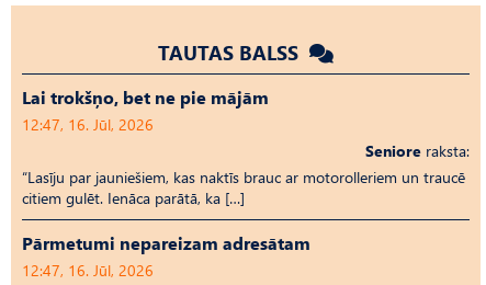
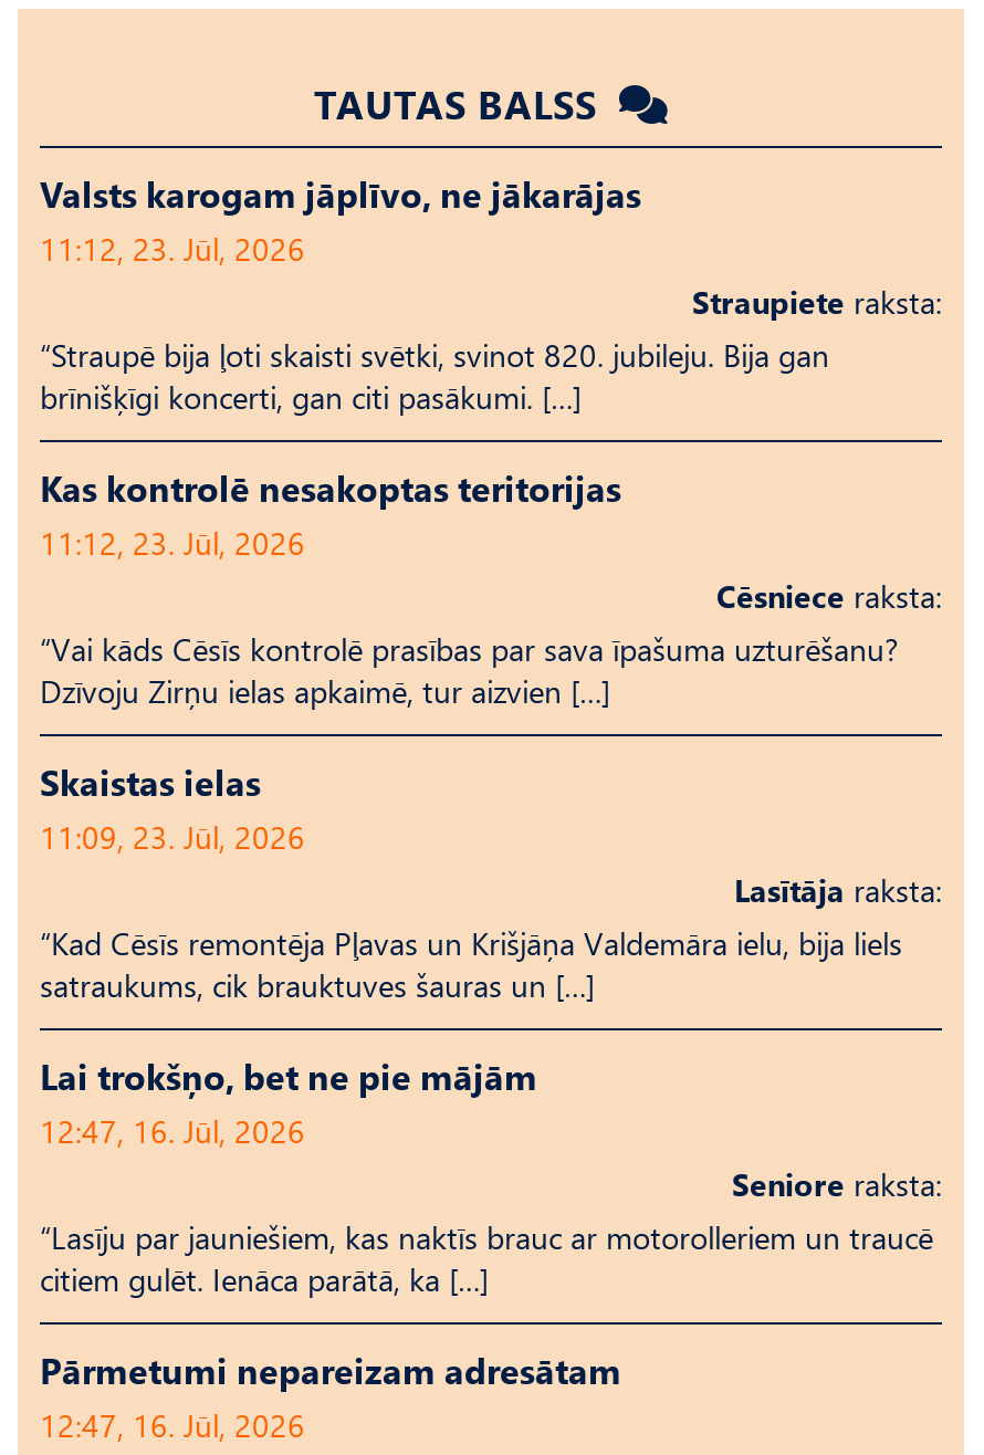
+ Valsts karogam jāplīvo, ne jākarājas
+ 11:12, 23. Jūl, 2026
+ Straupiete raksta:
+ “Straupē bija ļoti skaisti svētki, svinot 820. jubileju. Bija gan
+ brīnišķīgi koncerti, gan citi pasākumi. […]
+ Kas kontrolē nesakoptas teritorijas
+ 11:12, 23. Jūl, 2026
+ Cēsniece raksta:
+ “Vai kāds Cēsīs kontrolē prasības par sava īpašuma uzturēšanu?
+ Dzīvoju Zirņu ielas apkaimē, tur aizvien […]
+ Skaistas ielas
+ 11:09, 23. Jūl, 2026
+ Lasītāja raksta:
+ “Kad Cēsīs remontēja Pļavas un Krišjāņa Valdemāra ielu, bija liels
+ satraukums, cik brauktuves šauras un […]
